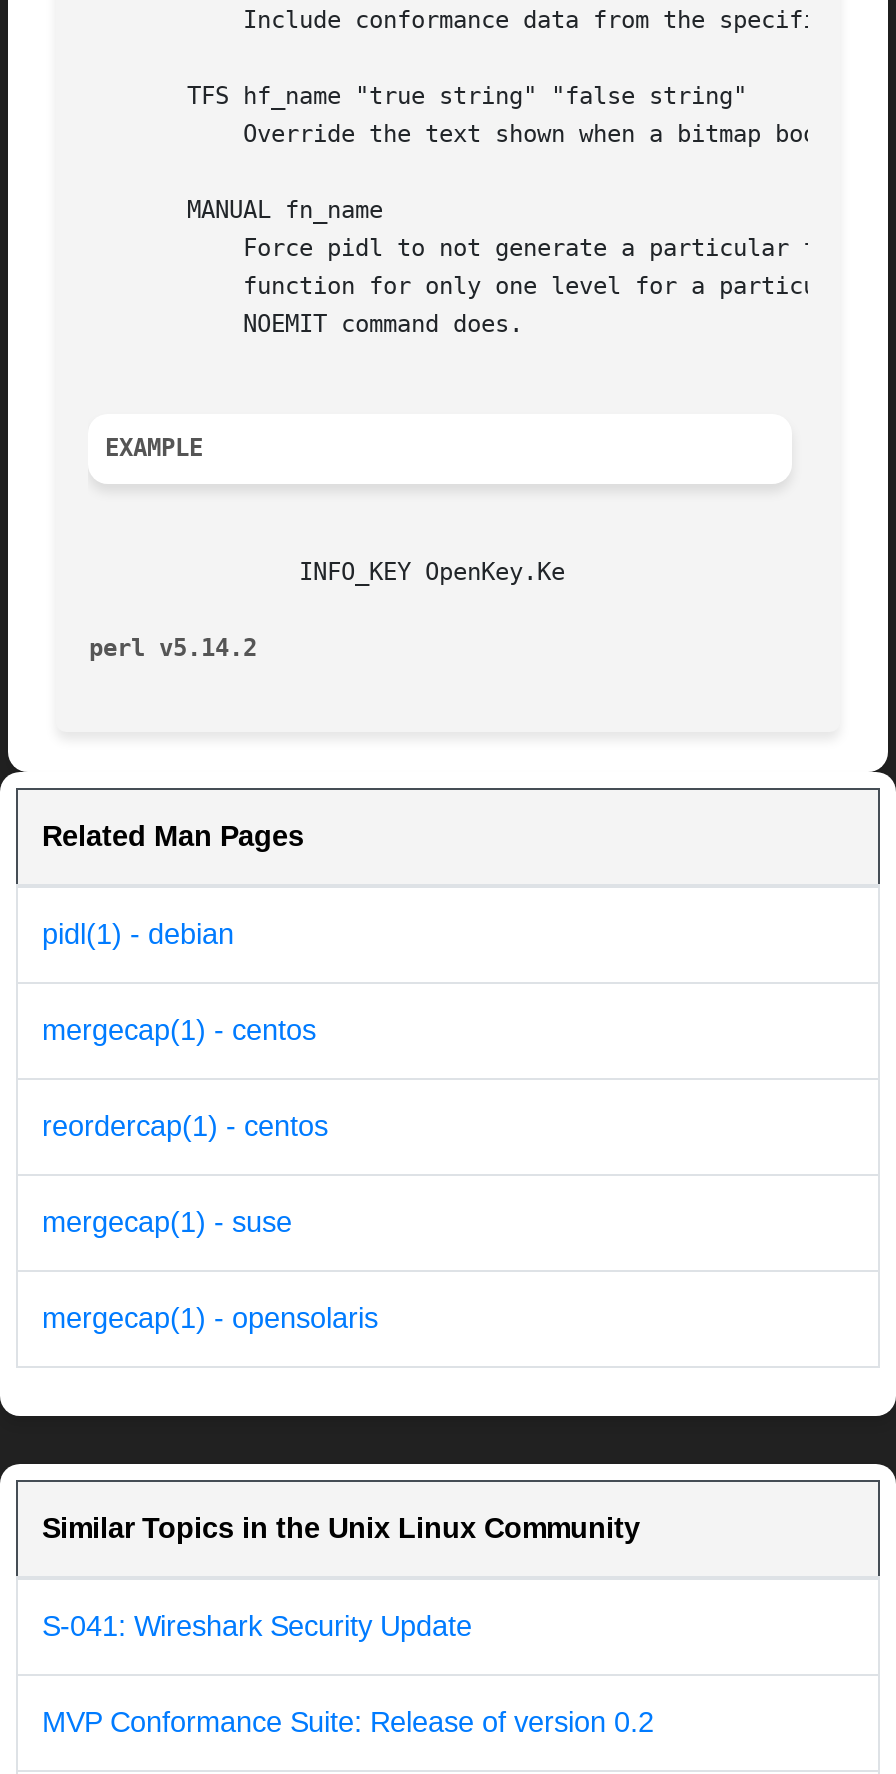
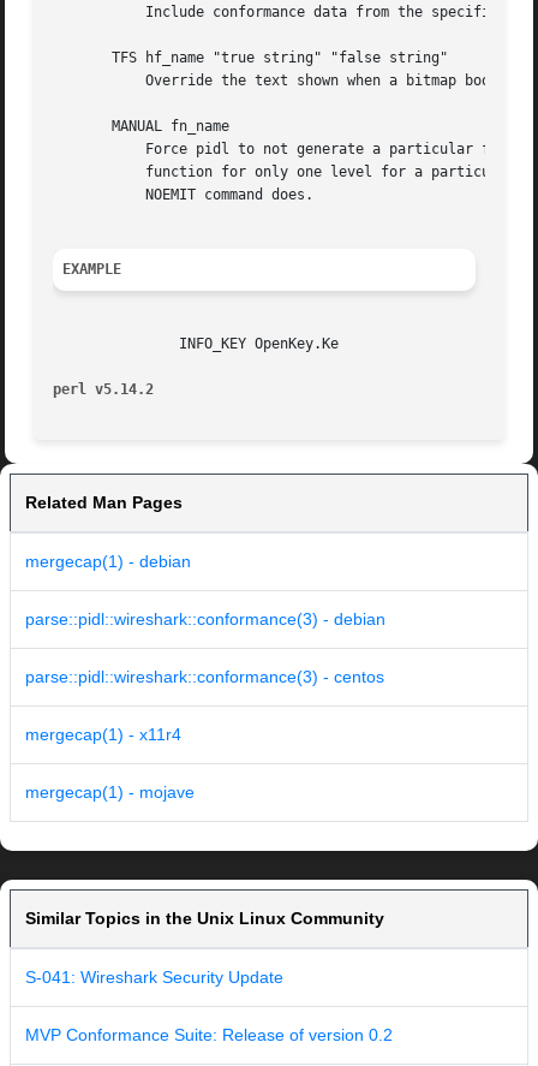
- pidl(1) - debian
+ mergecap(1) - debian

- mergecap(1) - centos
+ parse::pidl::wireshark::conformance(3) - debian

- reordercap(1) - centos
+ parse::pidl::wireshark::conformance(3) - centos

- mergecap(1) - suse
+ mergecap(1) - x11r4

- mergecap(1) - opensolaris
+ mergecap(1) - mojave
